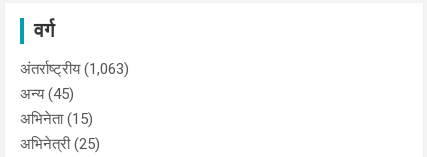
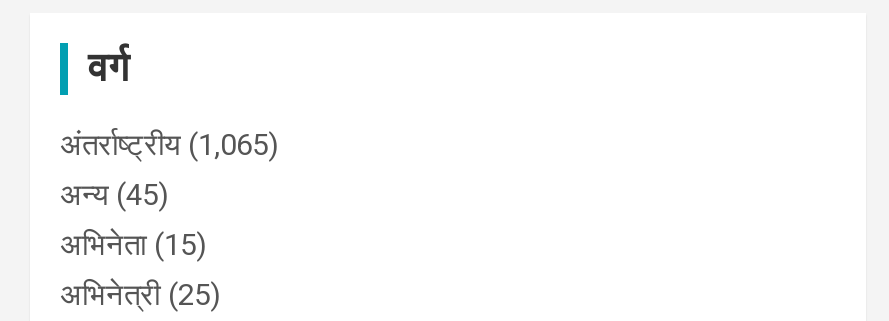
- अंतर्राष्ट्रीय (1,063)
+ अंतर्राष्ट्रीय (1,065)
